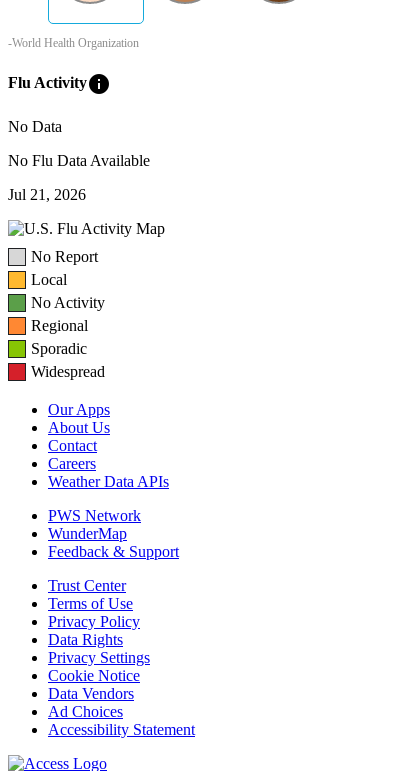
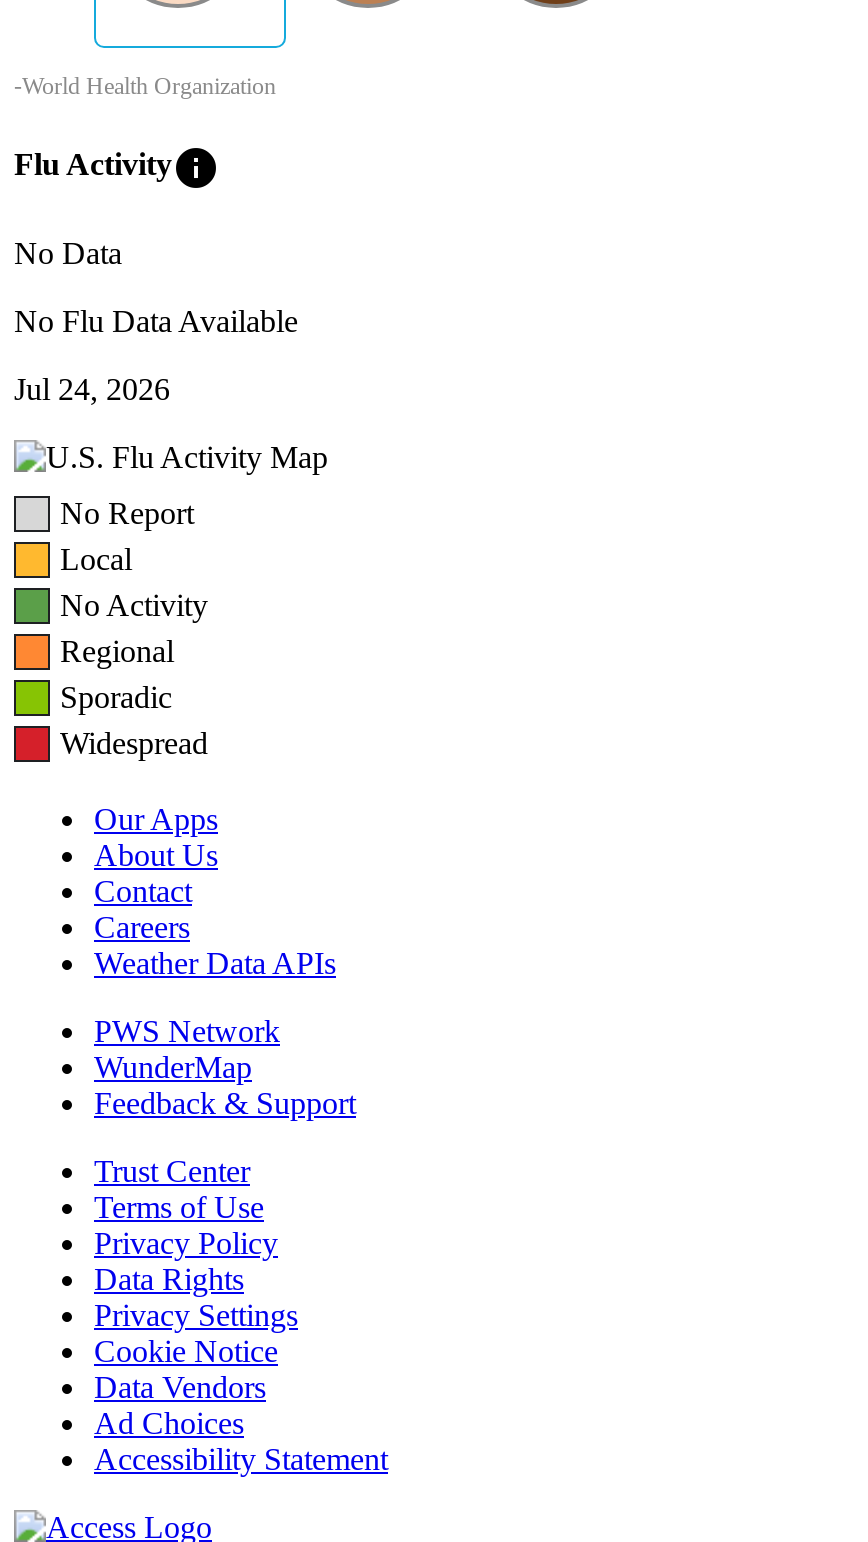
- Jul 21, 2026
+ Jul 24, 2026
